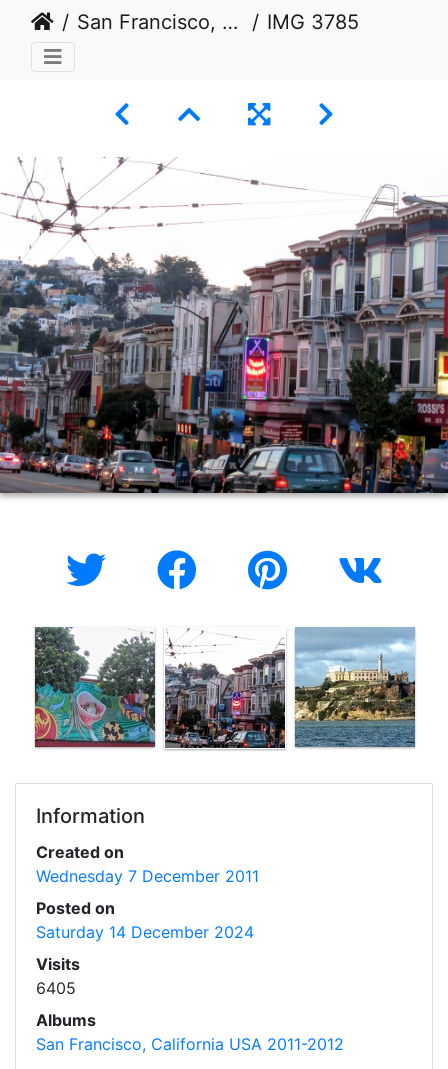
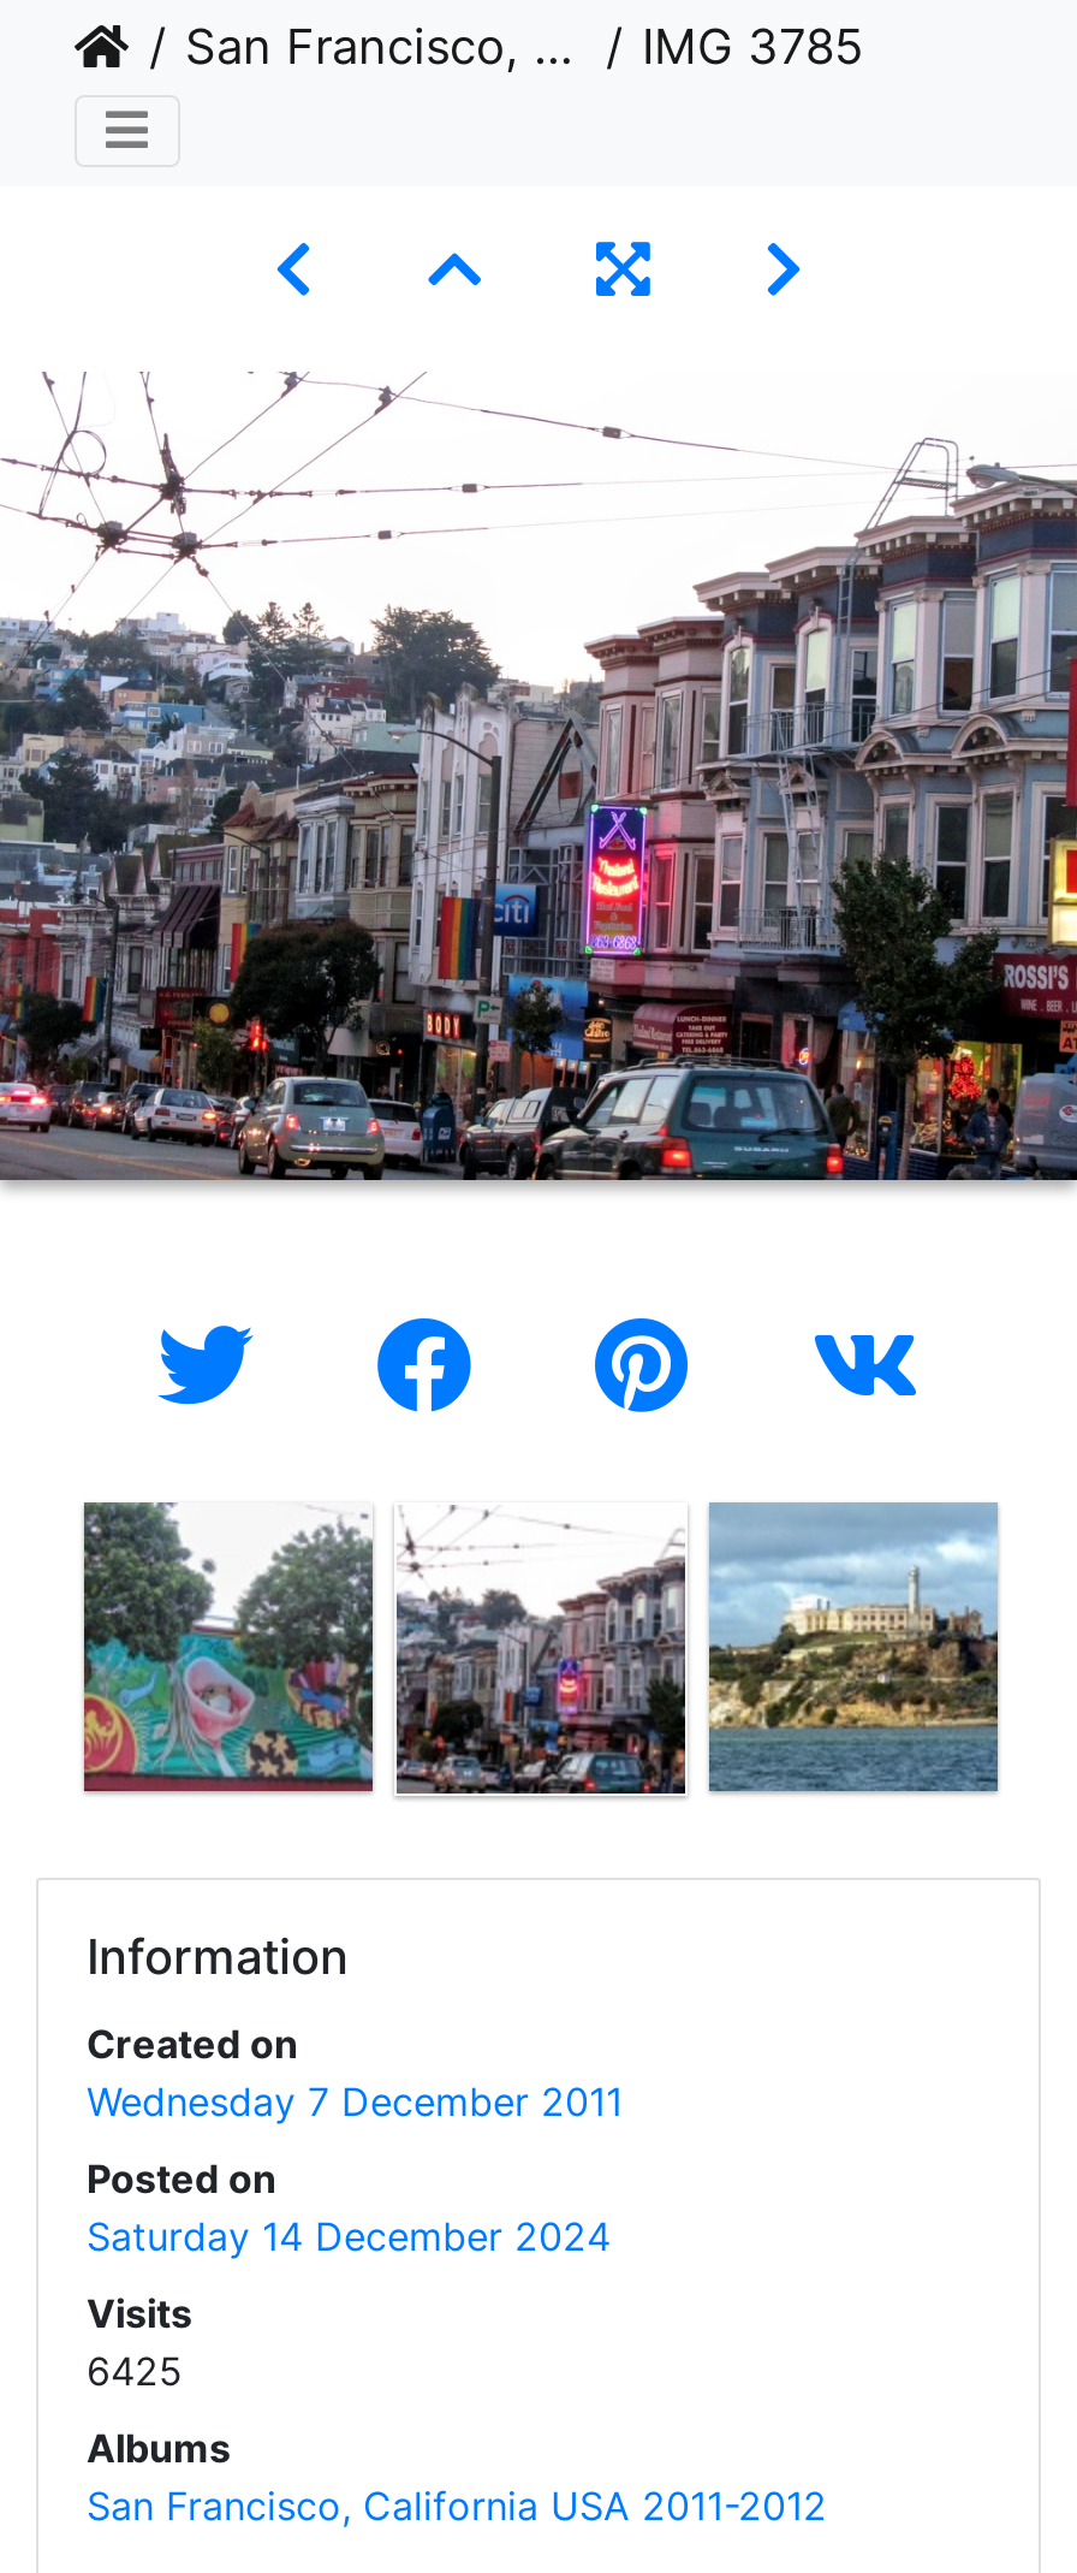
- 6405
+ 6425
